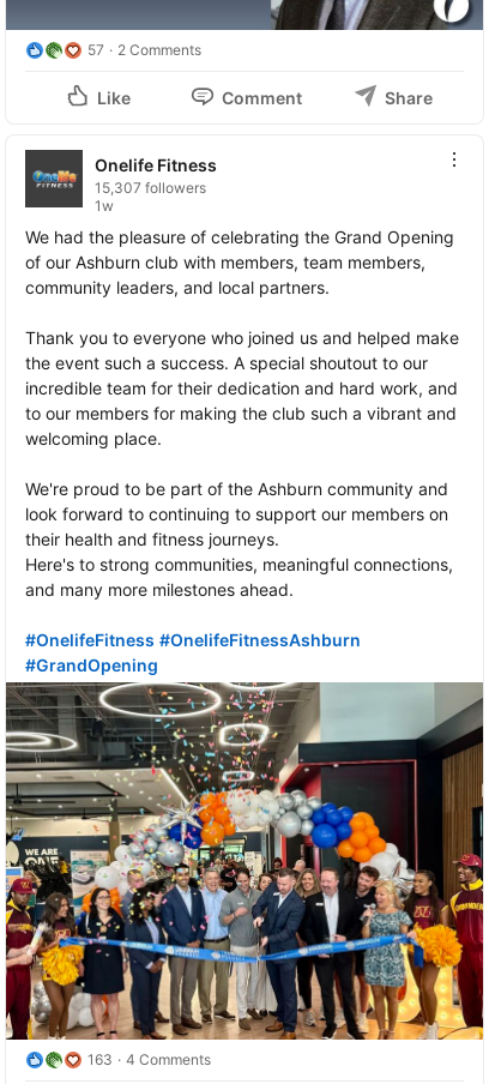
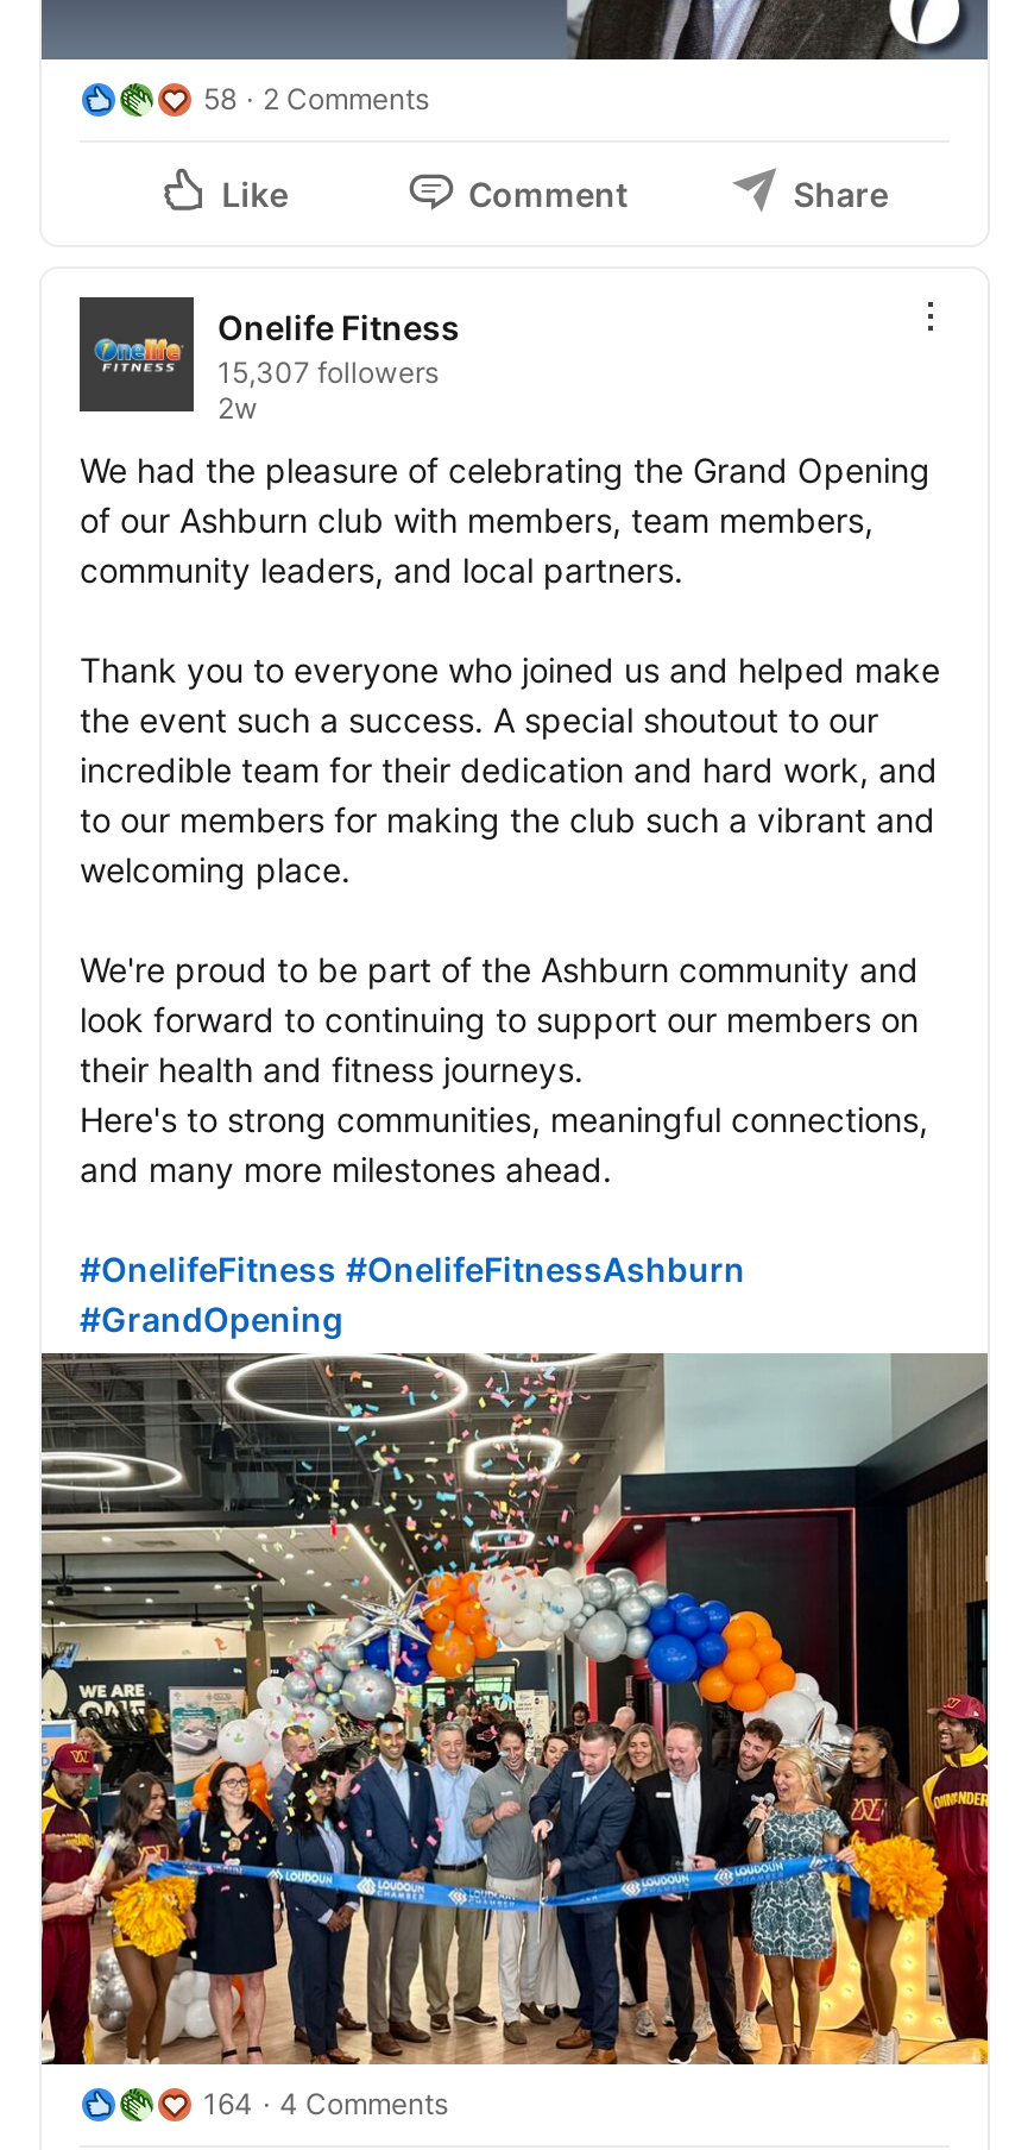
- 57 2 Comments
+ 58 2 Comments

- 1w
+ 2w

- 163 4 Comments
+ 164 4 Comments
